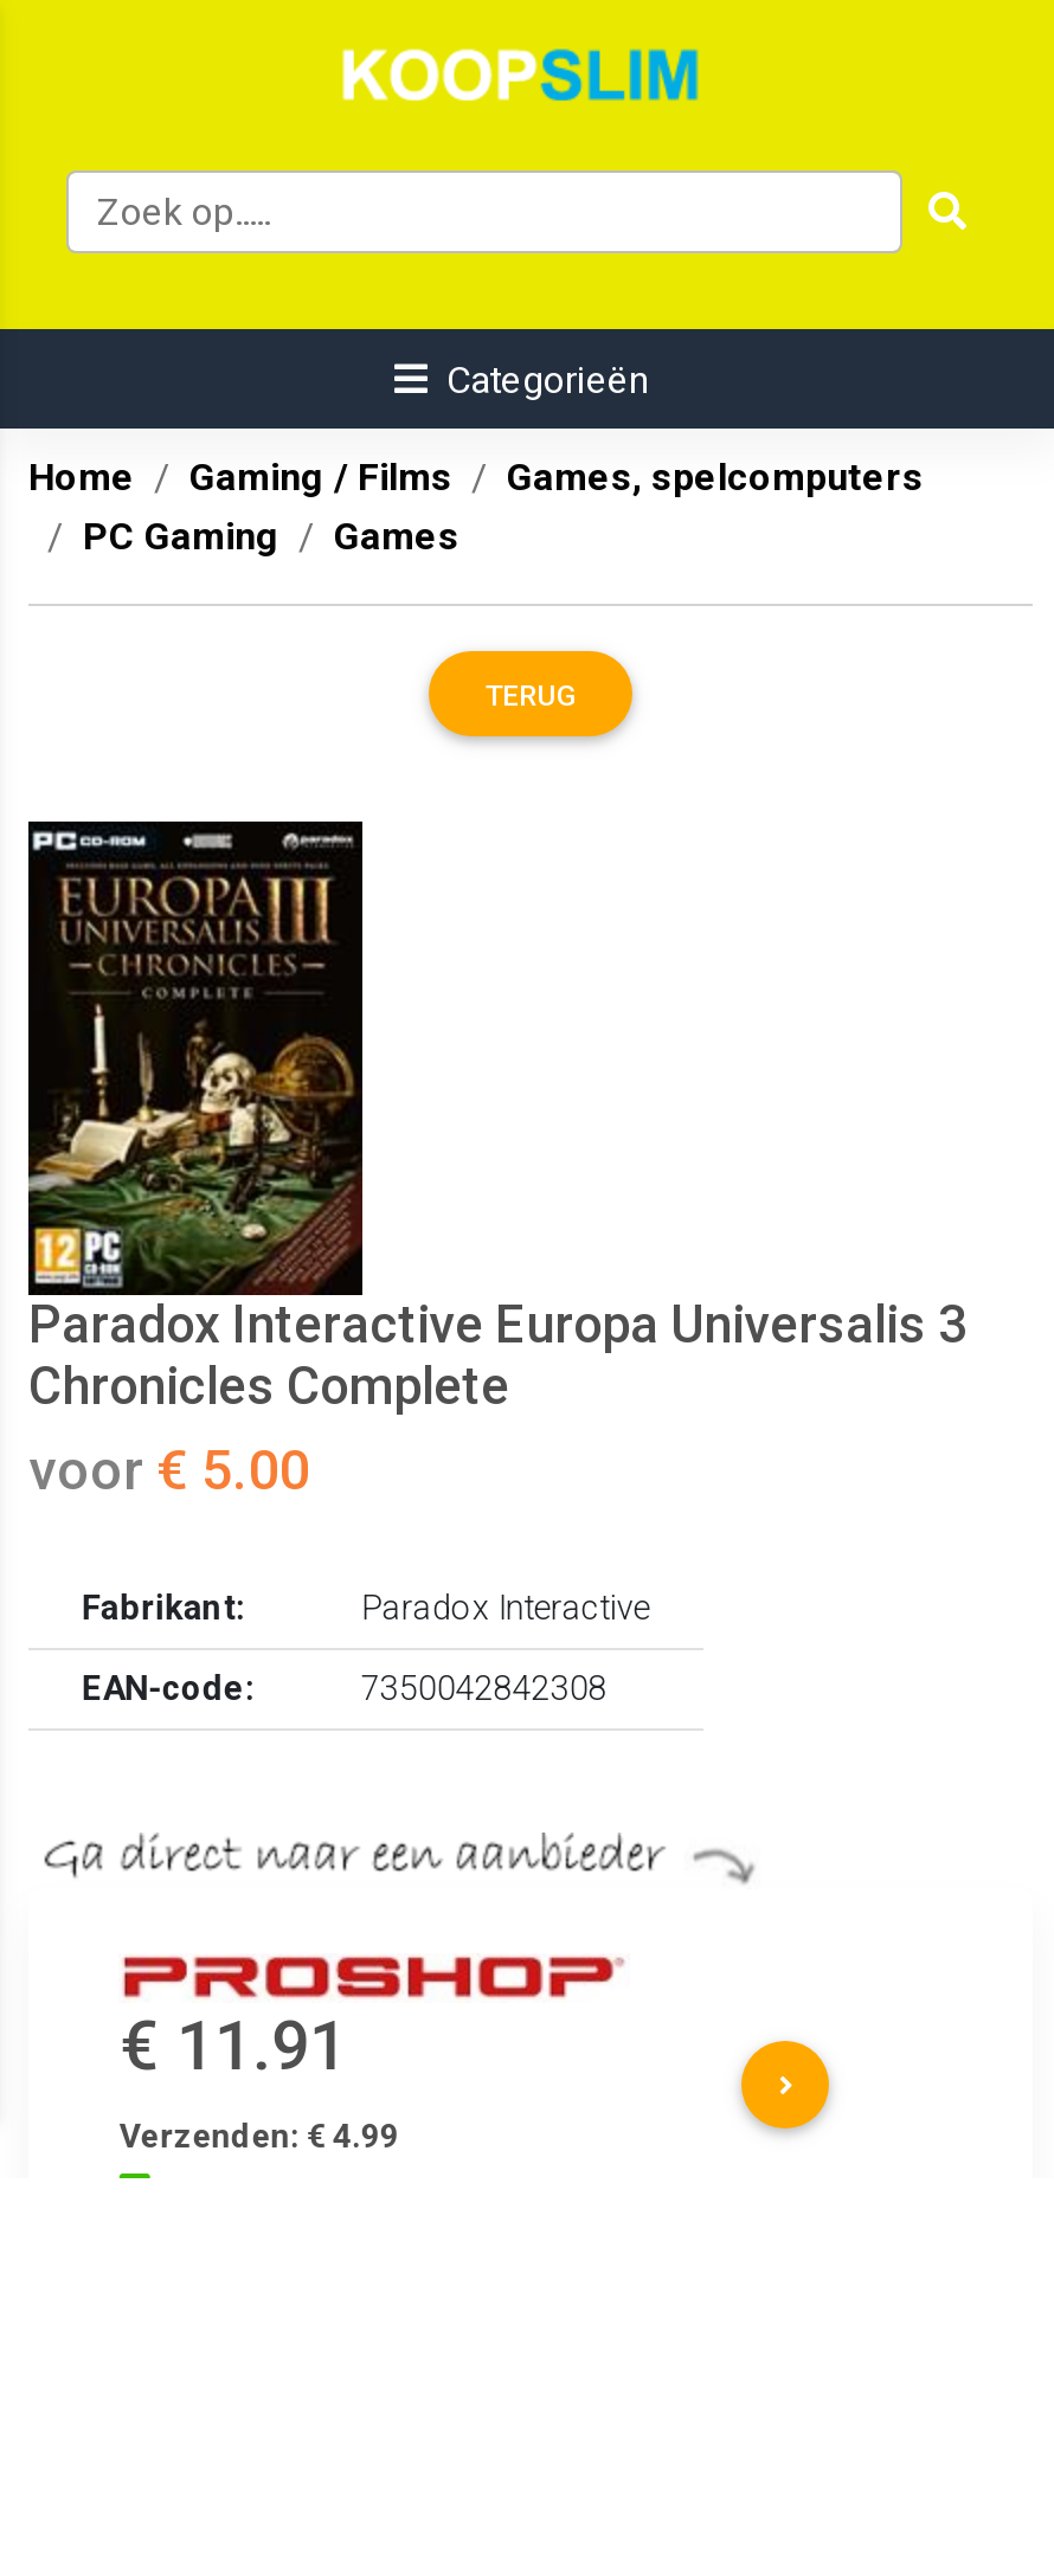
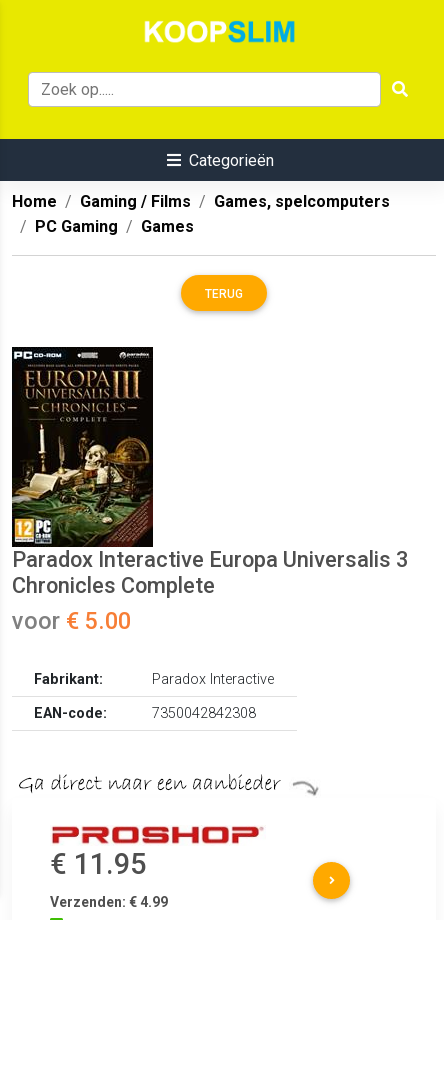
- € 11.91
+ € 11.95
